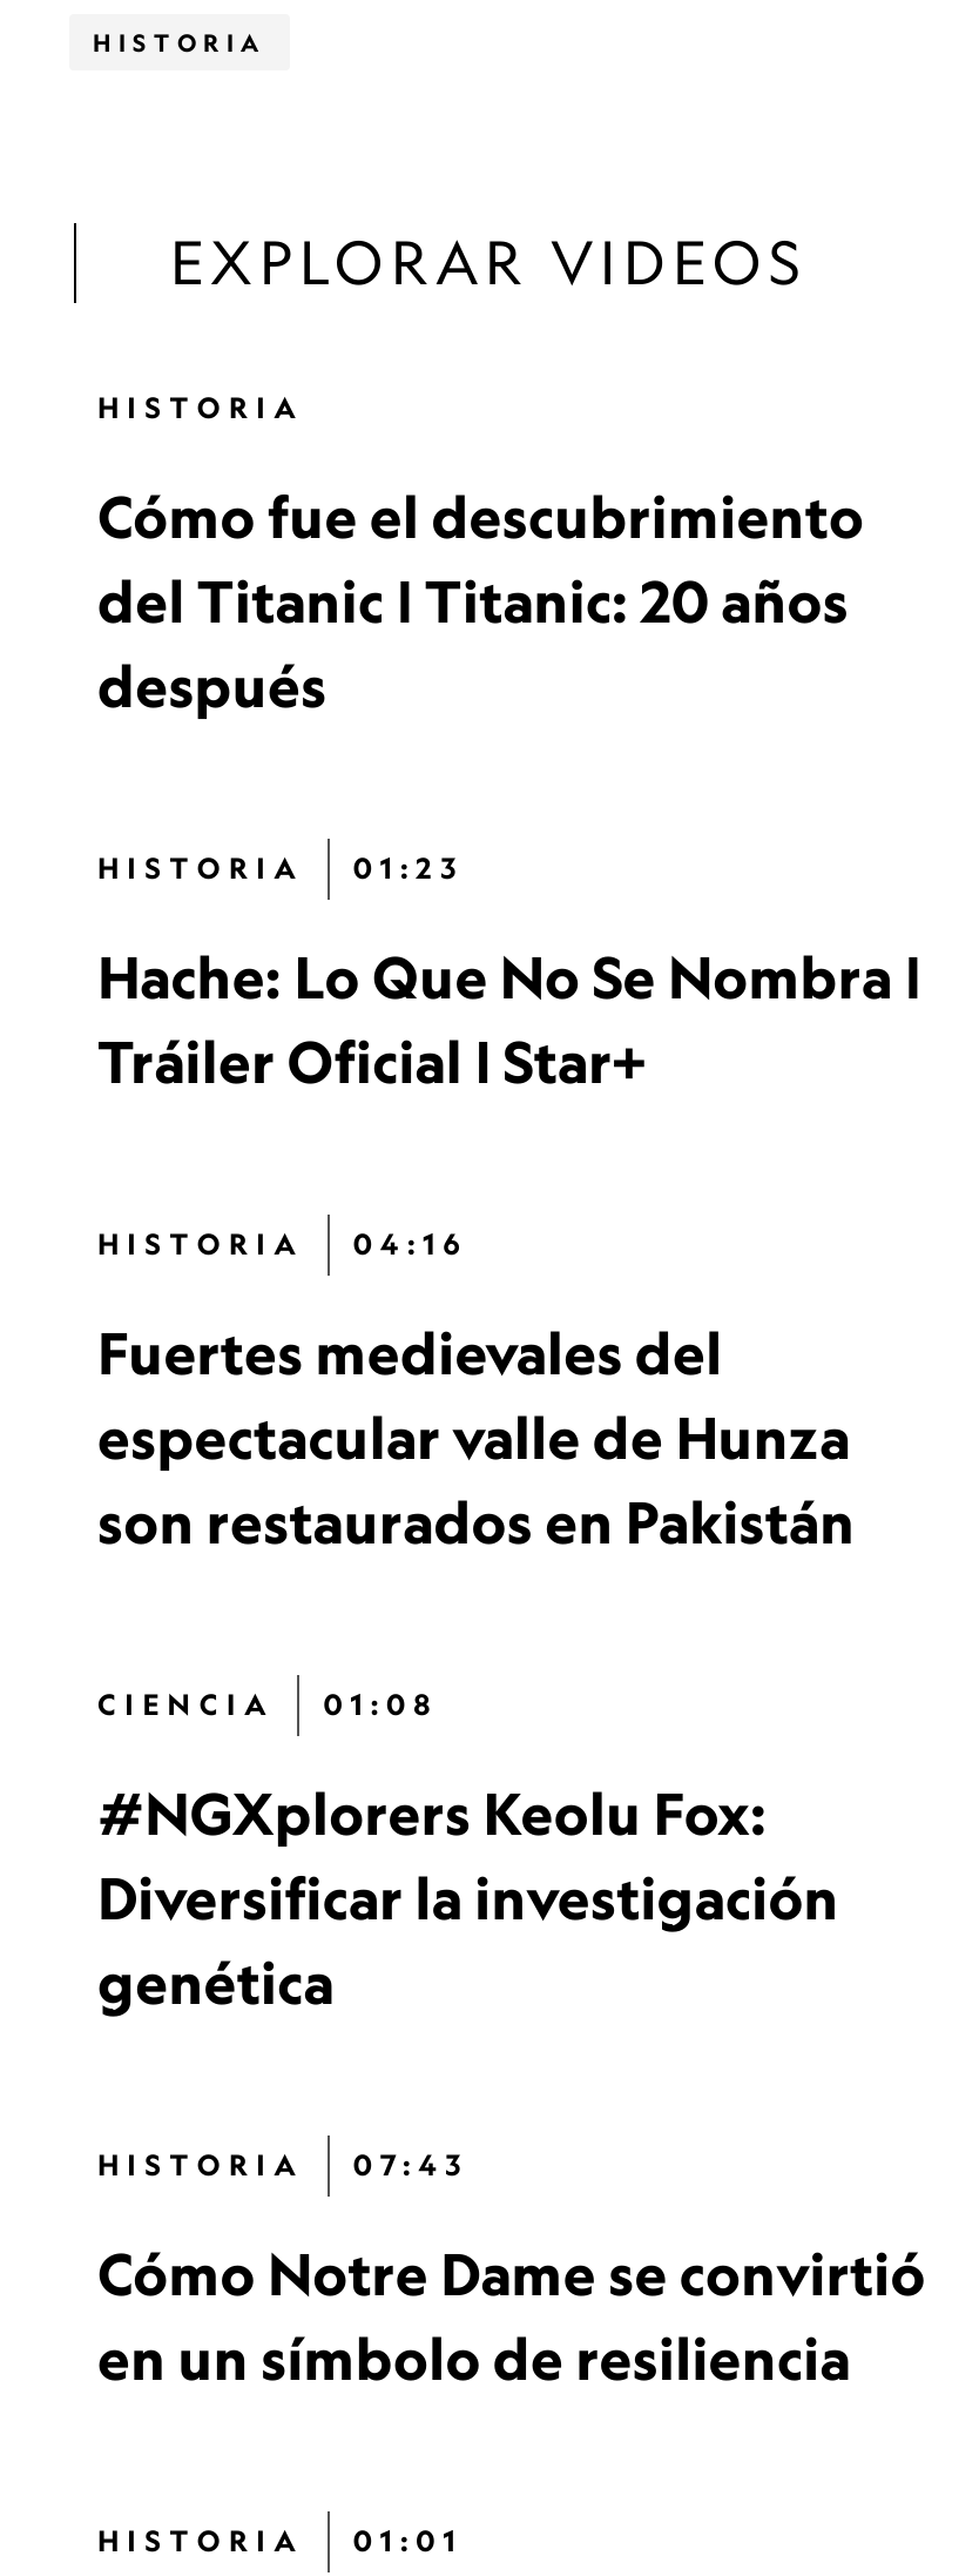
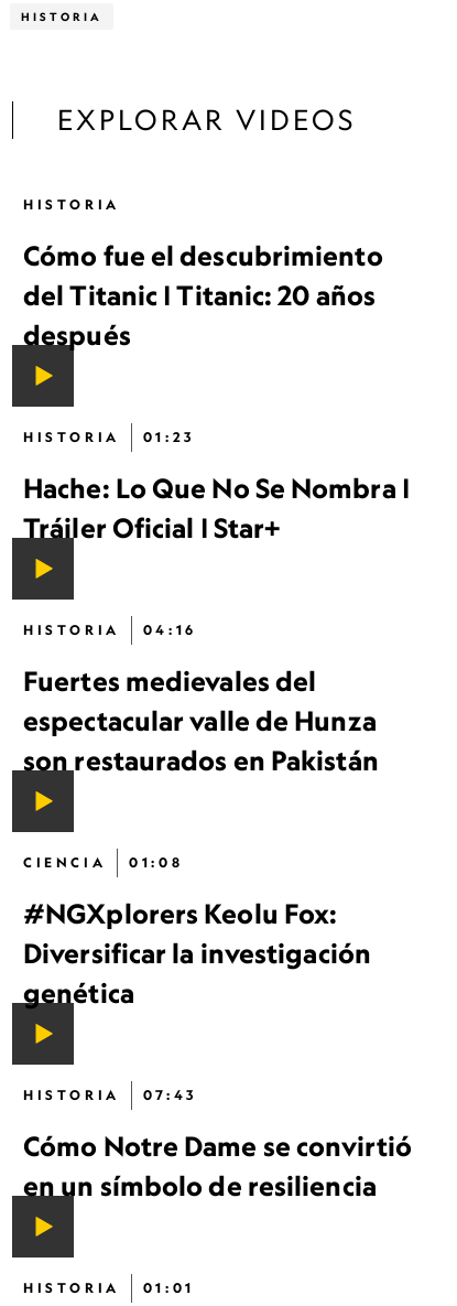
+ [image]

+ [image]

+ [image]

+ [image]

+ [image]
